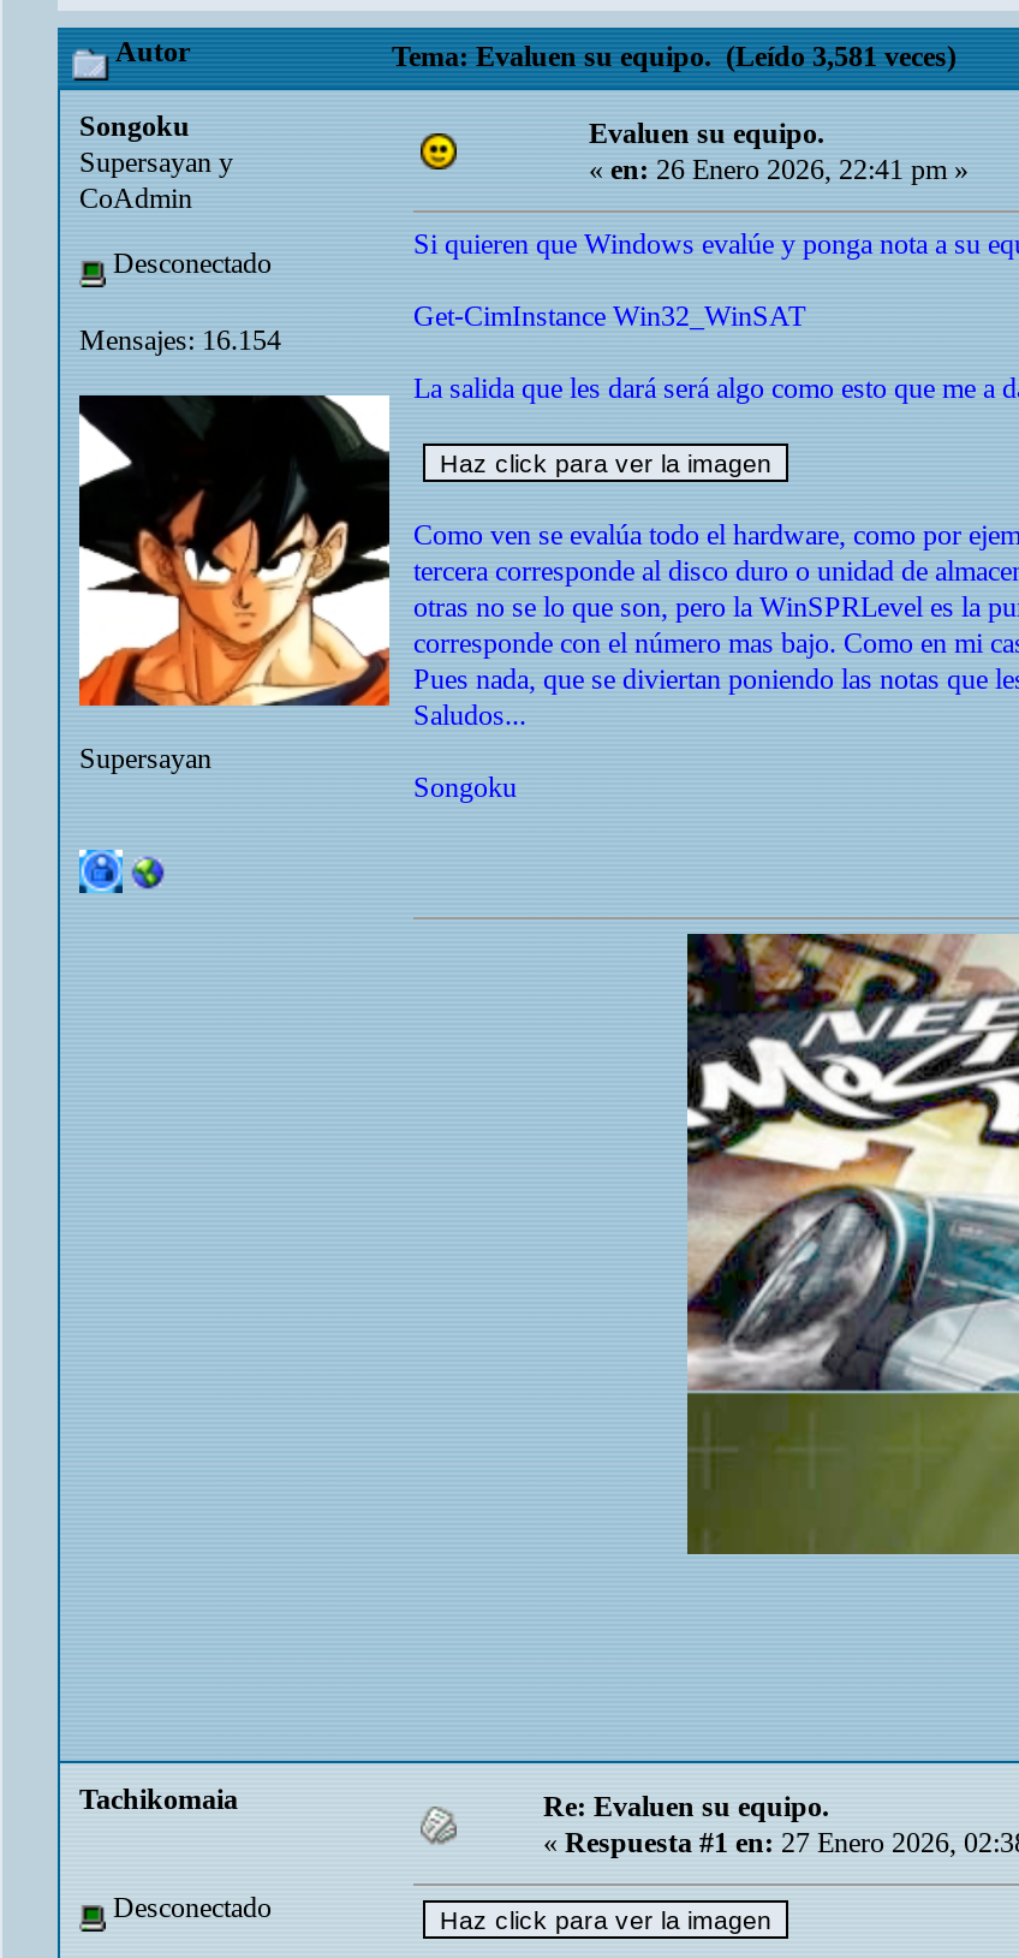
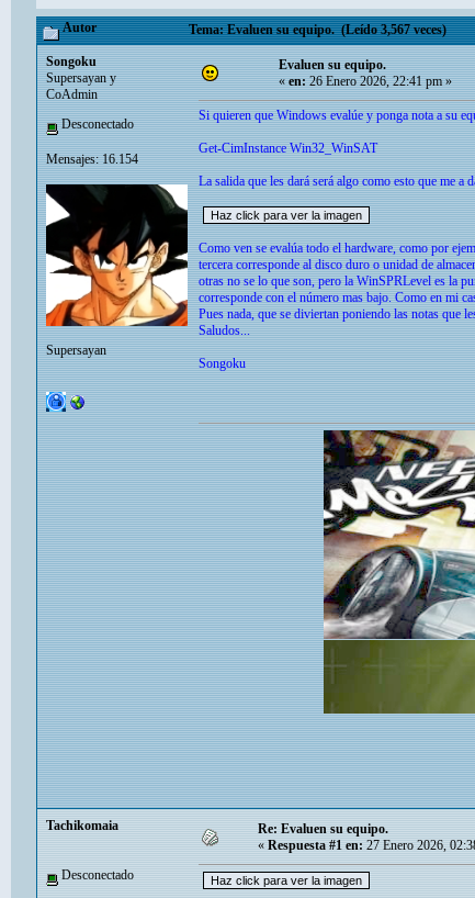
- Tema: Evaluen su equipo. (Leído 3,581 veces)
+ Tema: Evaluen su equipo. (Leído 3,567 veces)
